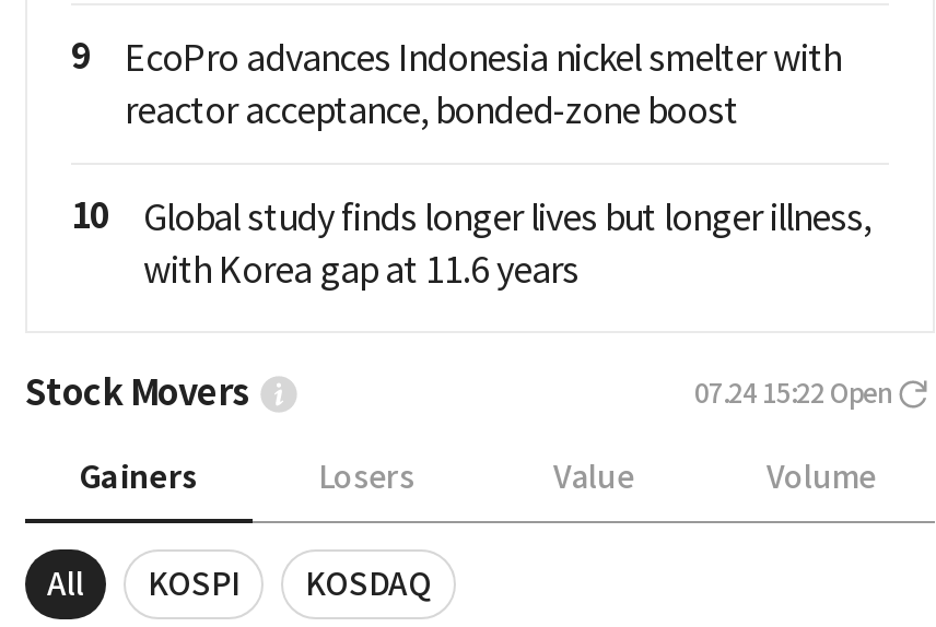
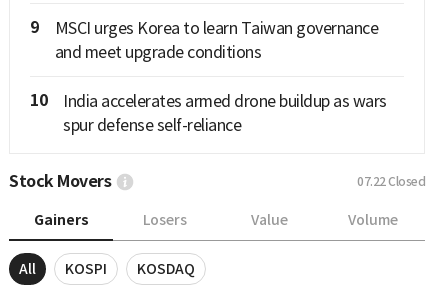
- EcoPro advances Indonesia nickel smelter with
- reactor acceptance, bonded-zone boost
+ MSCI urges Korea to learn Taiwan governance
+ and meet upgrade conditions

- Global study finds longer lives but longer illness,
- with Korea gap at 11.6 years
+ India accelerates armed drone buildup as wars
+ spur defense self-reliance

- 07.24 15:22 Open
+ 07.22 Closed
